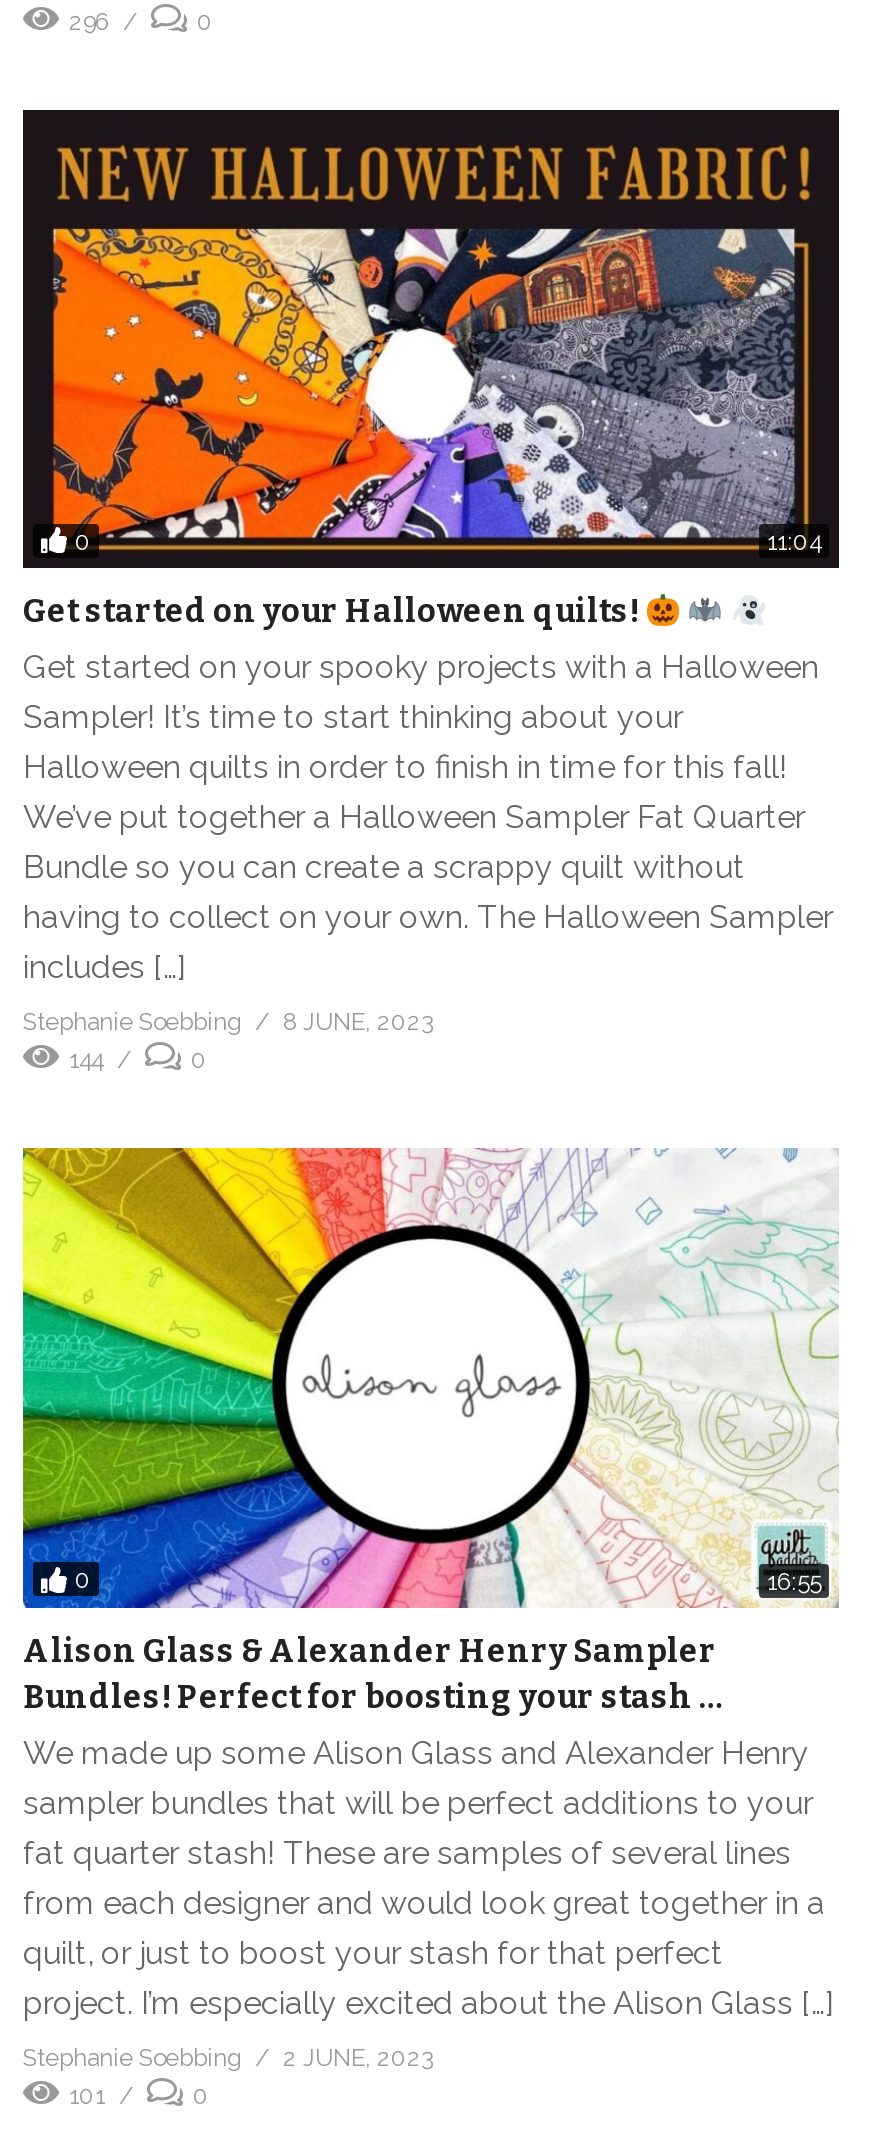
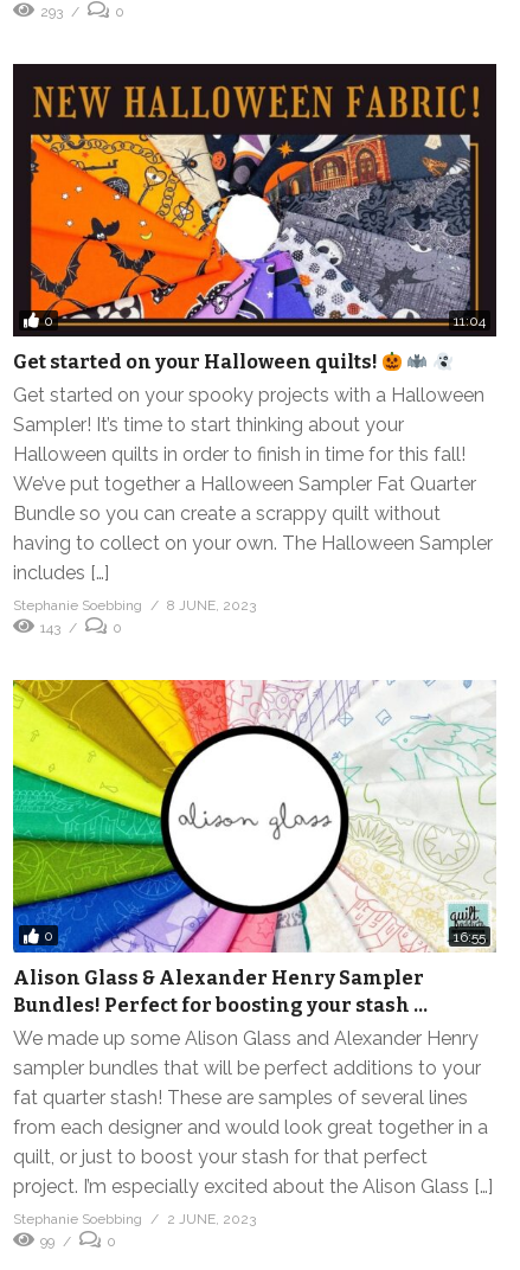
- 296
+ 293

- 144
+ 143

- 101
+ 99
